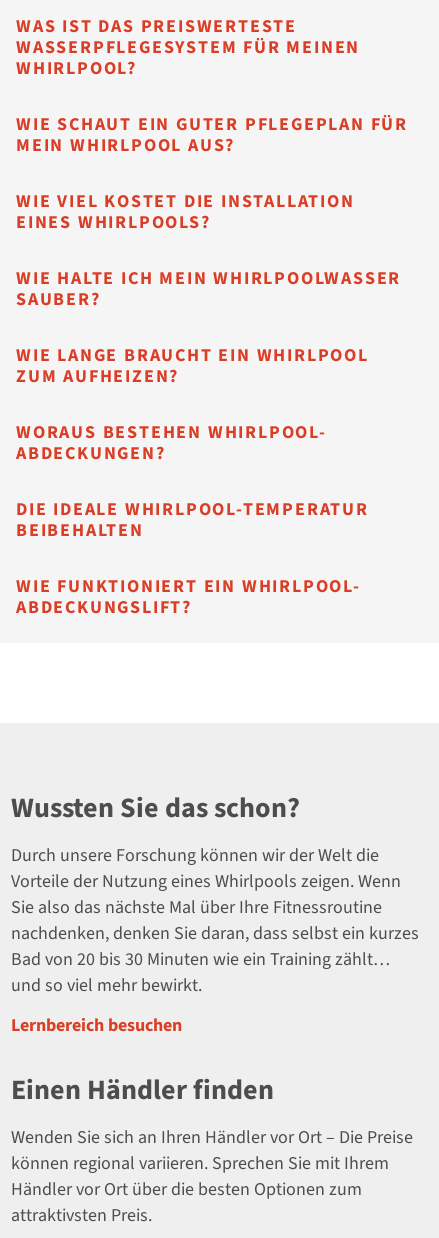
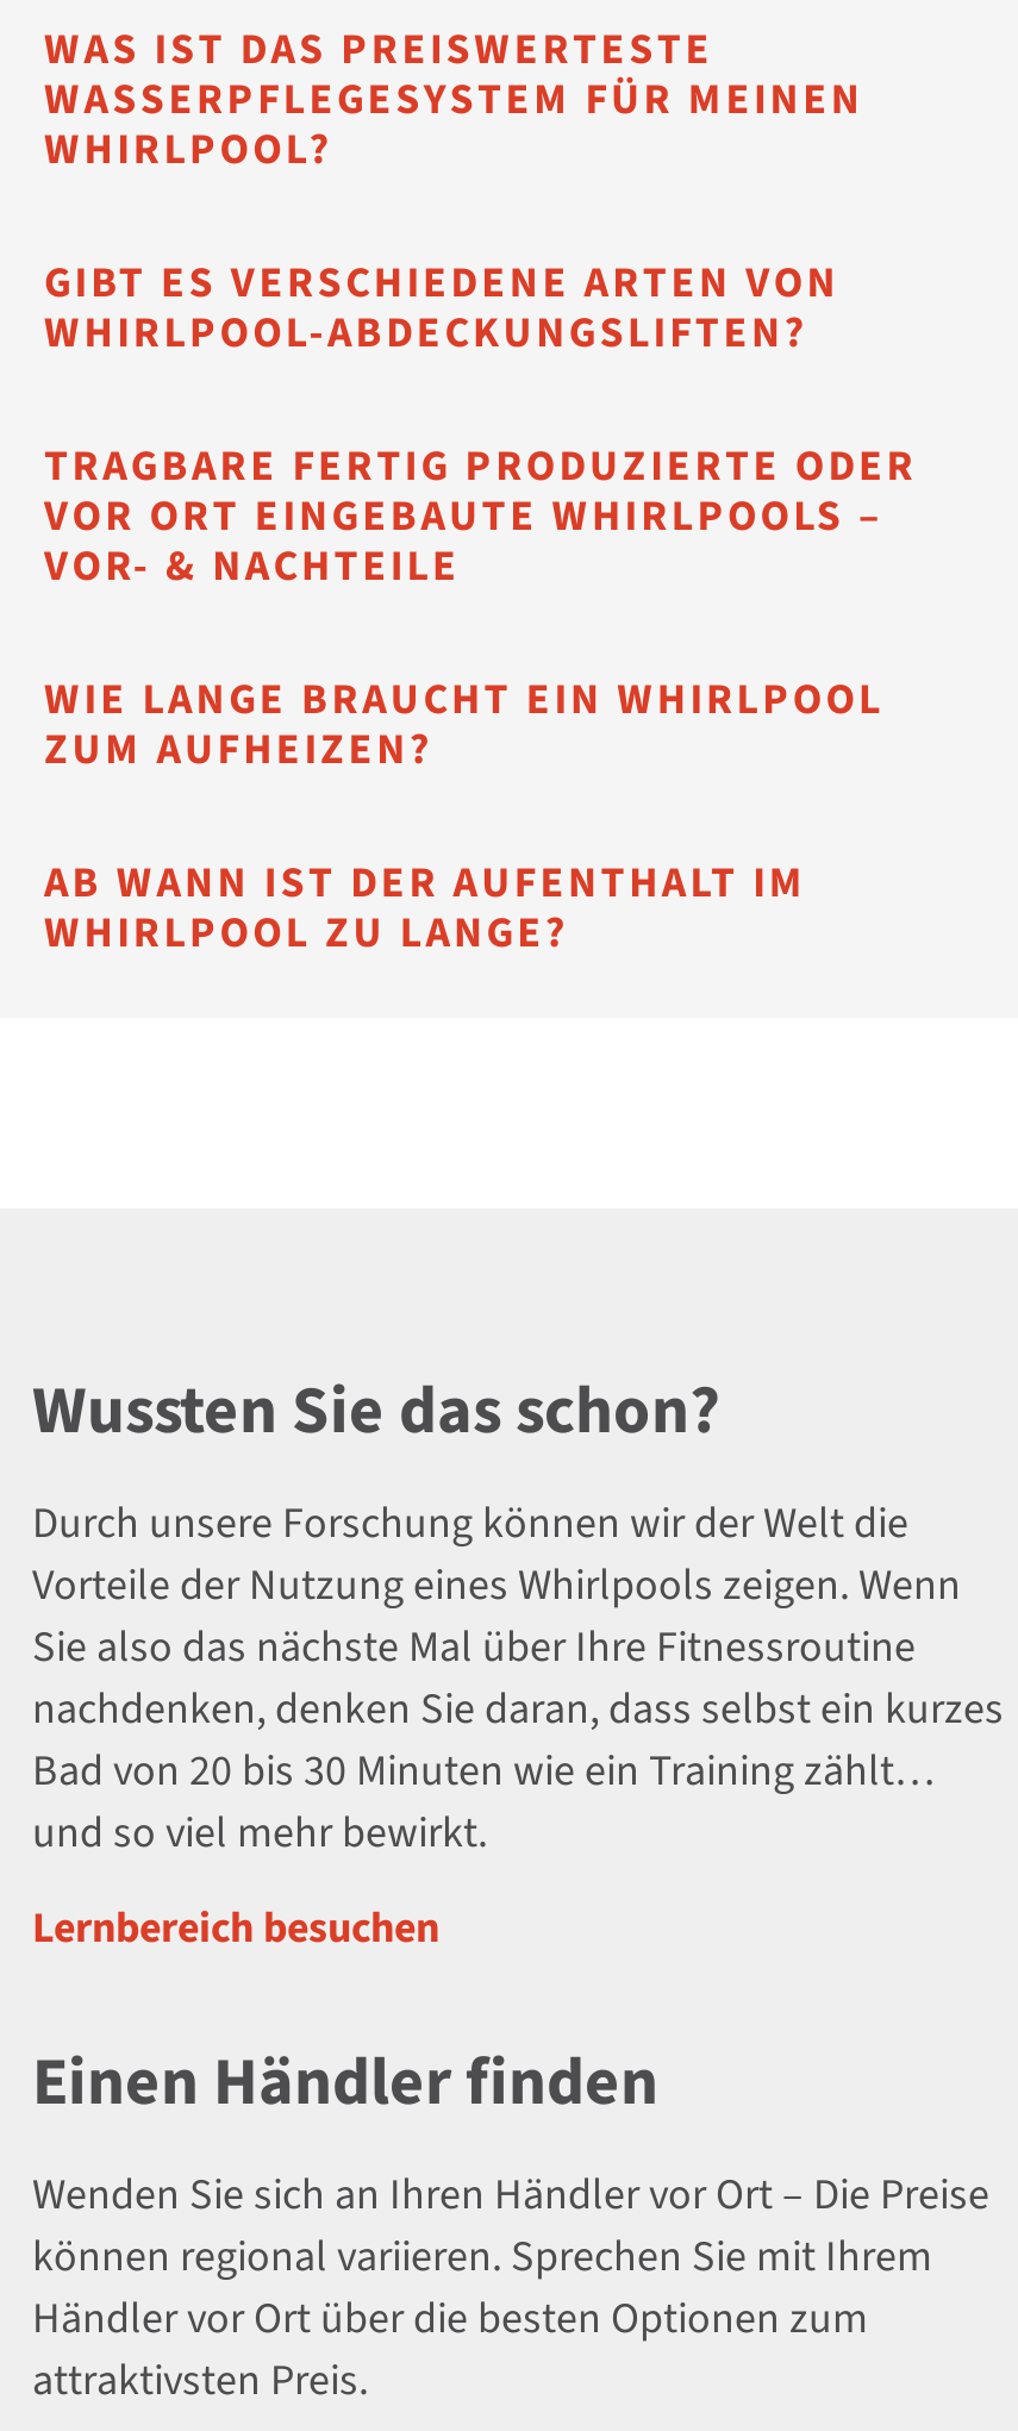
- WIE SCHAUT EIN GUTER PFLEGEPLAN FÜR
- MEIN WHIRLPOOL AUS?
- WIE VIEL KOSTET DIE INSTALLATION
- EINES WHIRLPOOLS?
- WIE HALTE ICH MEIN WHIRLPOOLWASSER
- SAUBER?
+ GIBT ES VERSCHIEDENE ARTEN VON
+ WHIRLPOOL-ABDECKUNGSLIFTEN?
+ TRAGBARE FERTIG PRODUZIERTE ODER
+ VOR ORT EINGEBAUTE WHIRLPOOLS –
+ VOR- & NACHTEILE

- WORAUS BESTEHEN WHIRLPOOL-
- ABDECKUNGEN?
- DIE IDEALE WHIRLPOOL-TEMPERATUR
- BEIBEHALTEN
- WIE FUNKTIONIERT EIN WHIRLPOOL-
- ABDECKUNGSLIFT?
+ AB WANN IST DER AUFENTHALT IM
+ WHIRLPOOL ZU LANGE?
